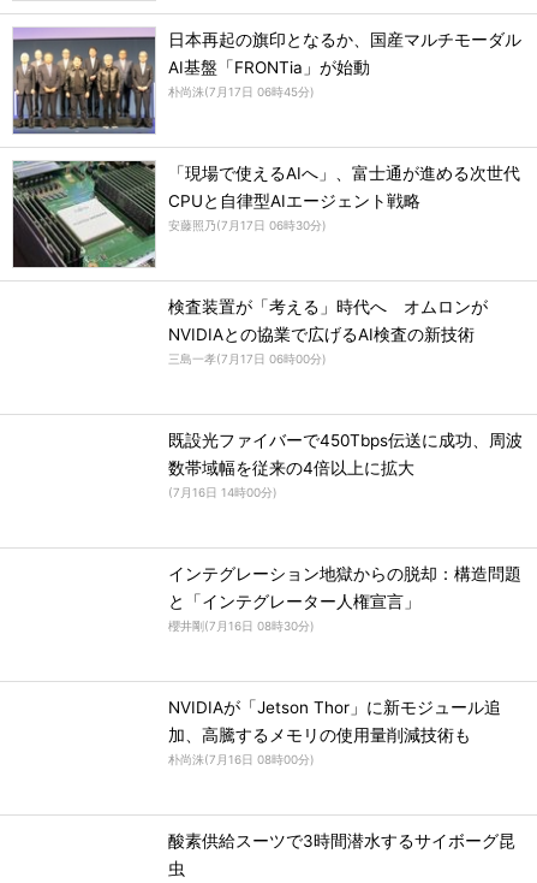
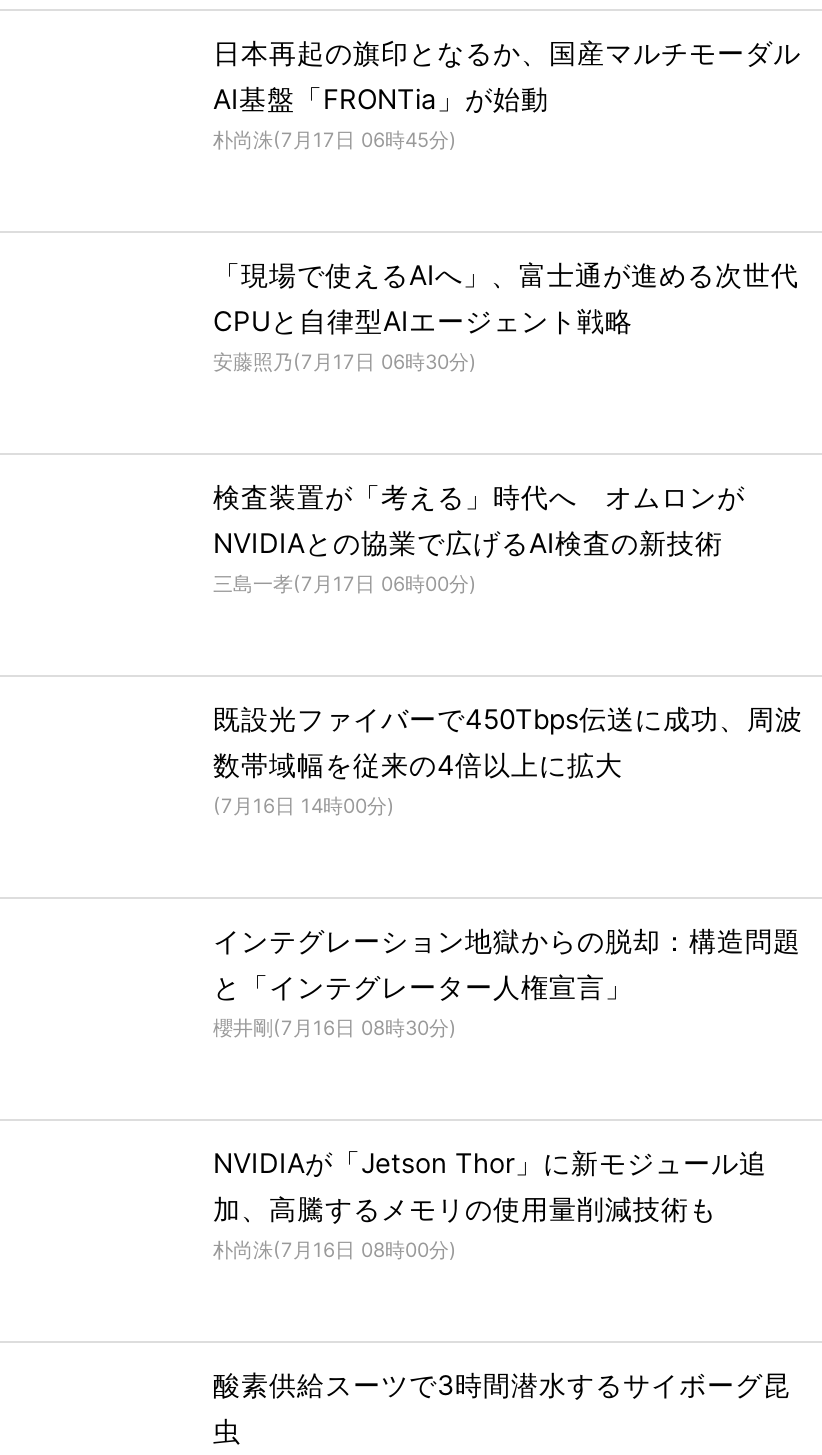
- [image]

- [image]
